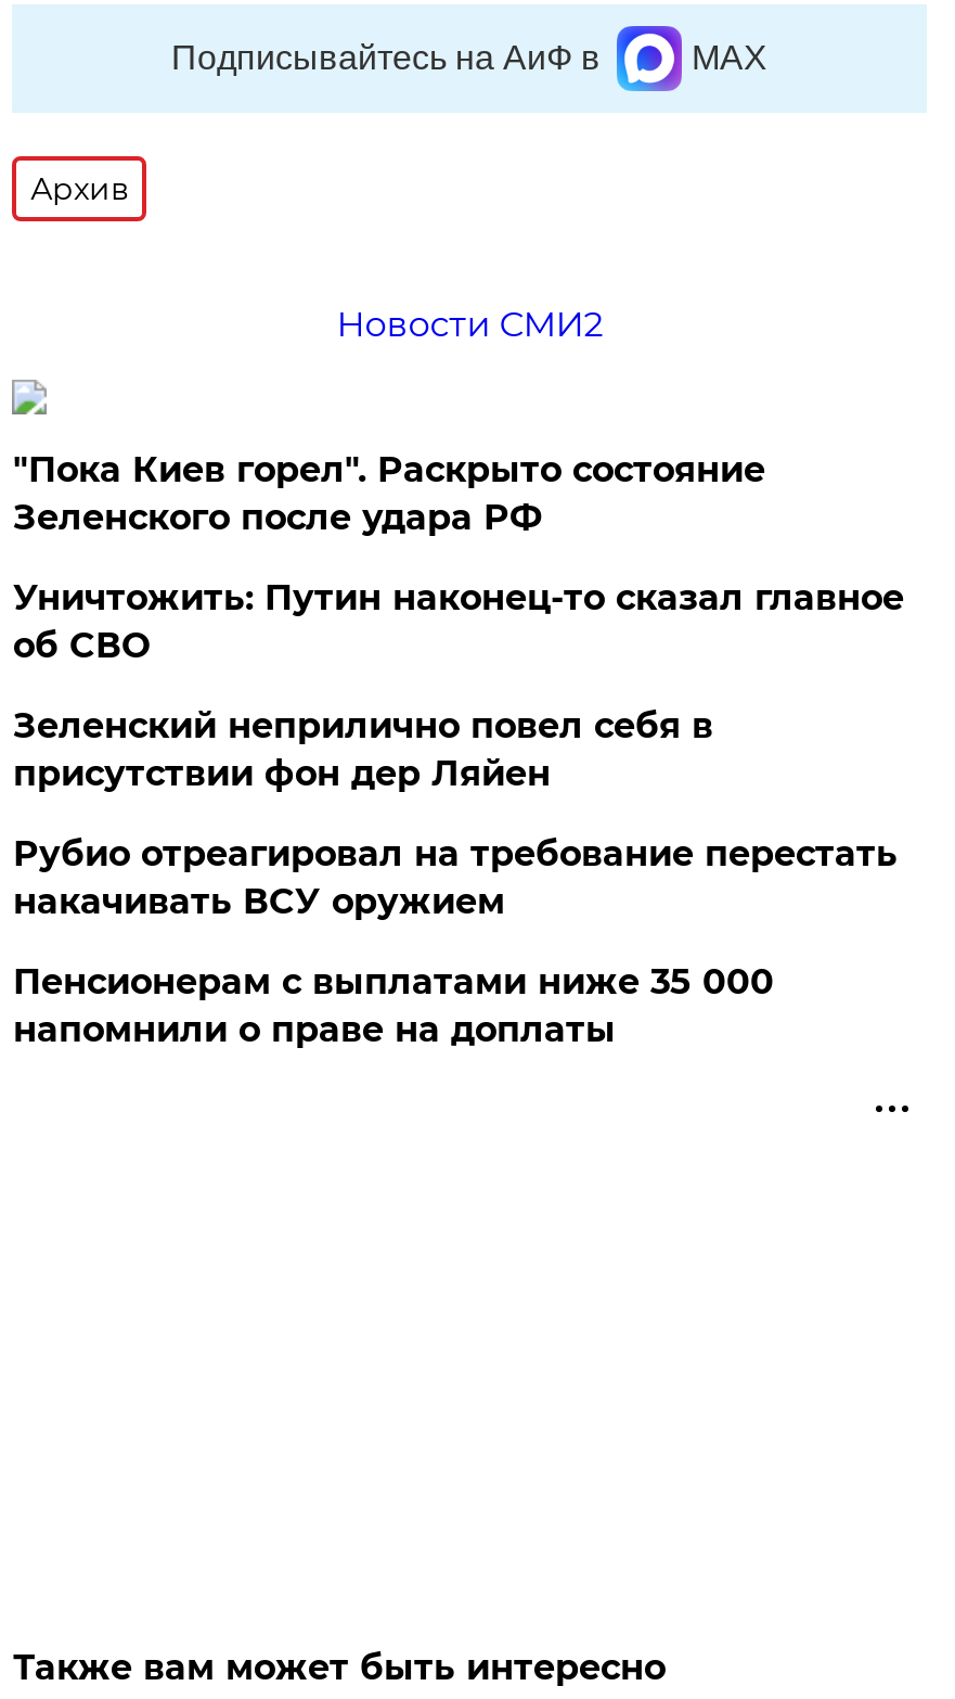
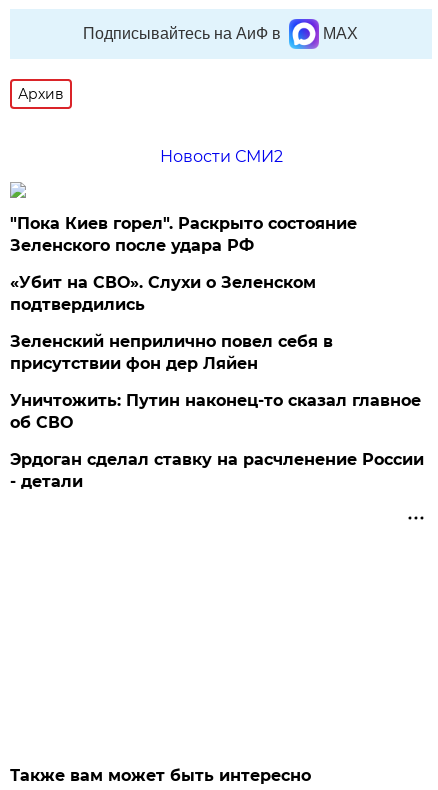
+ «Убит на СВО». Слухи о Зеленском
+ подтвердились

moved down: Уничтожить: Путин наконец-то сказал главное | об СВО

- Рубио отреагировал на требование перестать
- накачивать ВСУ оружием

- Пенсионерам с выплатами ниже 35 000
- напомнили о праве на доплаты
+ Эрдоган сделал ставку на расчленение России
+ - детали
